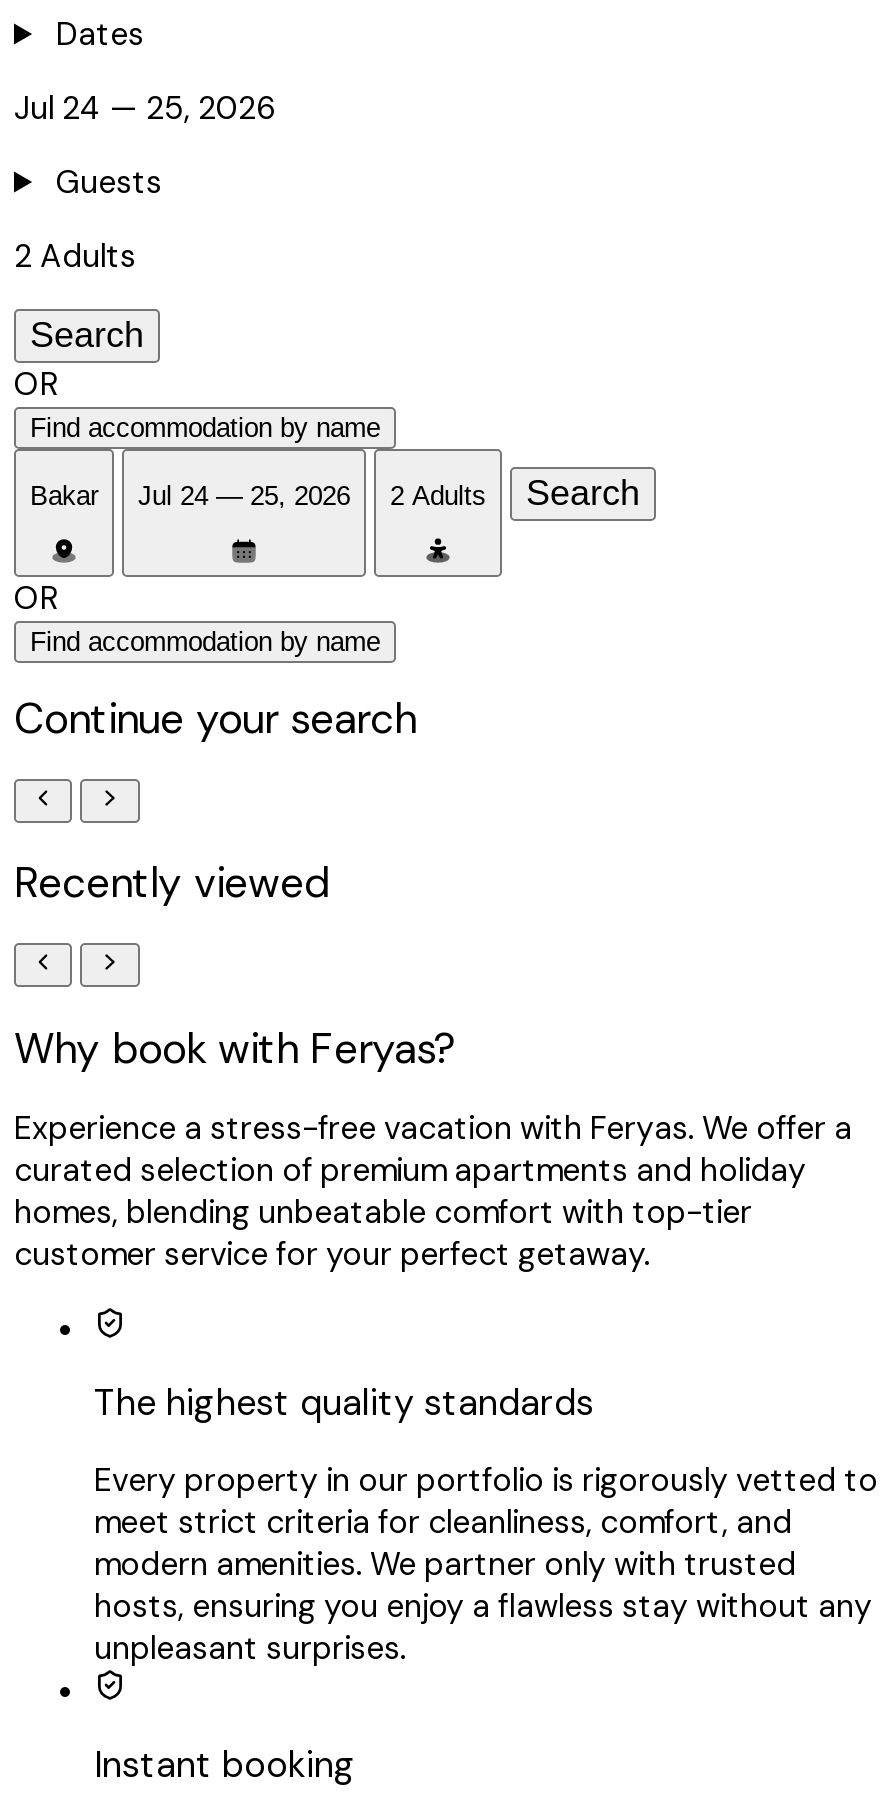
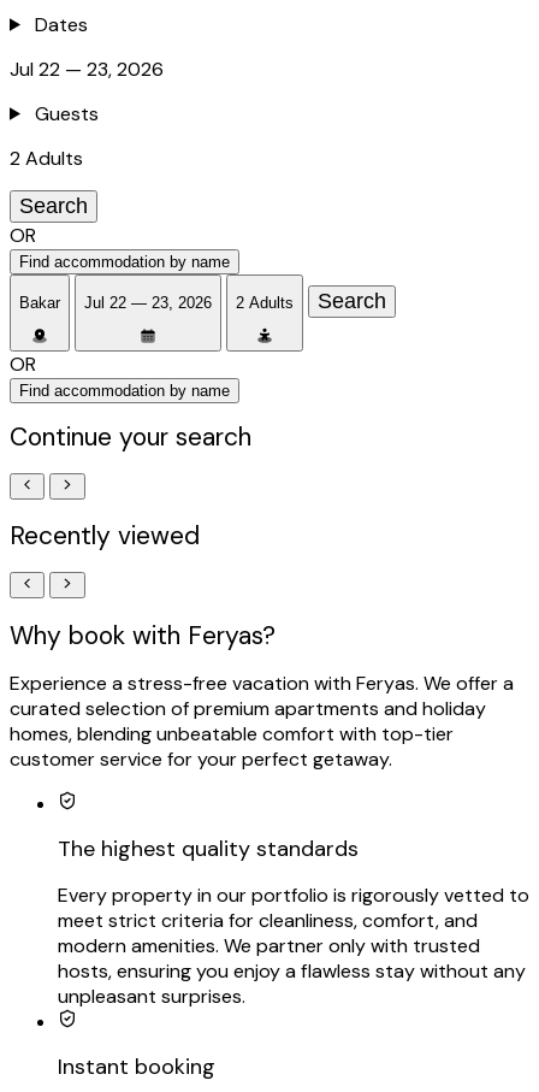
- Jul 24 — 25, 2026
+ Jul 22 — 23, 2026

- Bakar Jul 24 — 25, 2026 2 Adults Search
+ Bakar Jul 22 — 23, 2026 2 Adults Search
